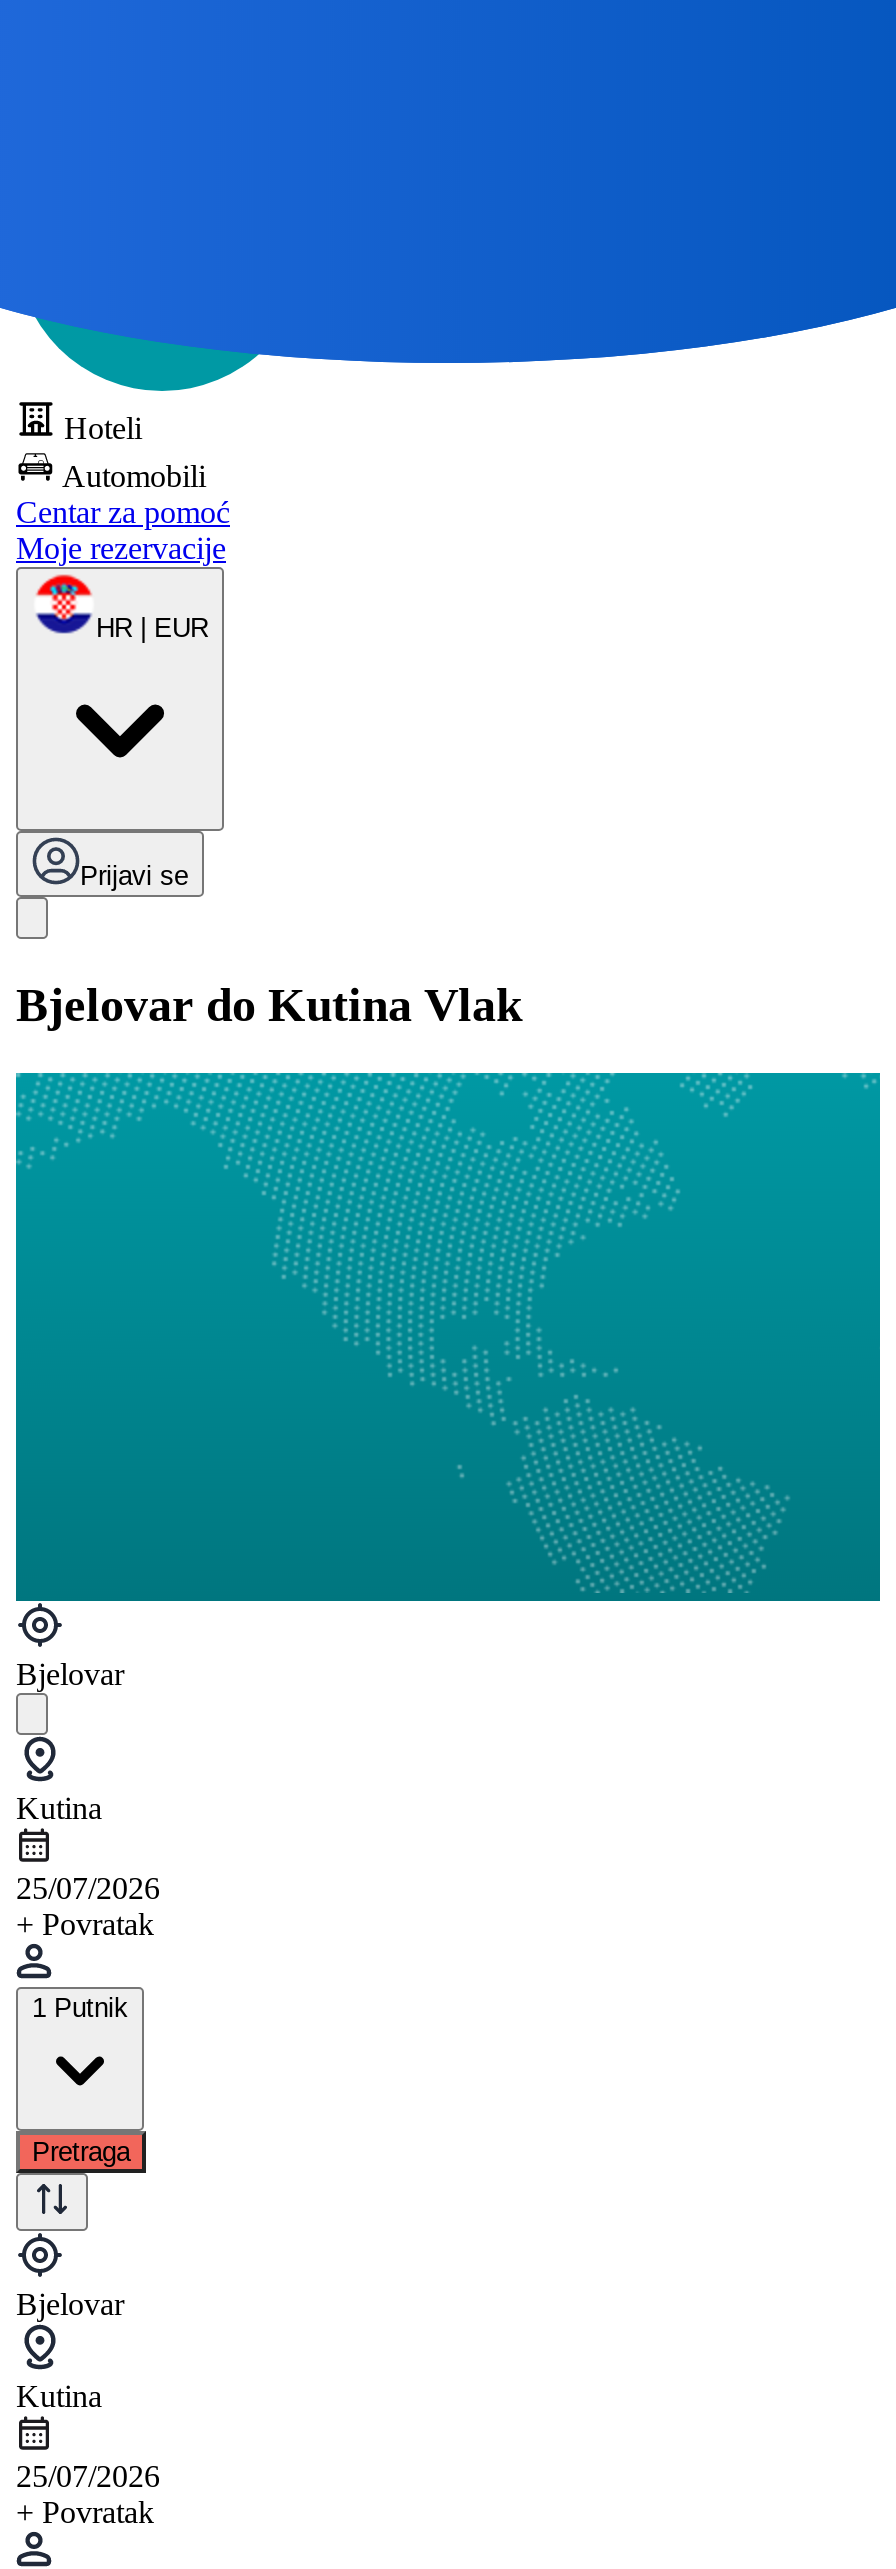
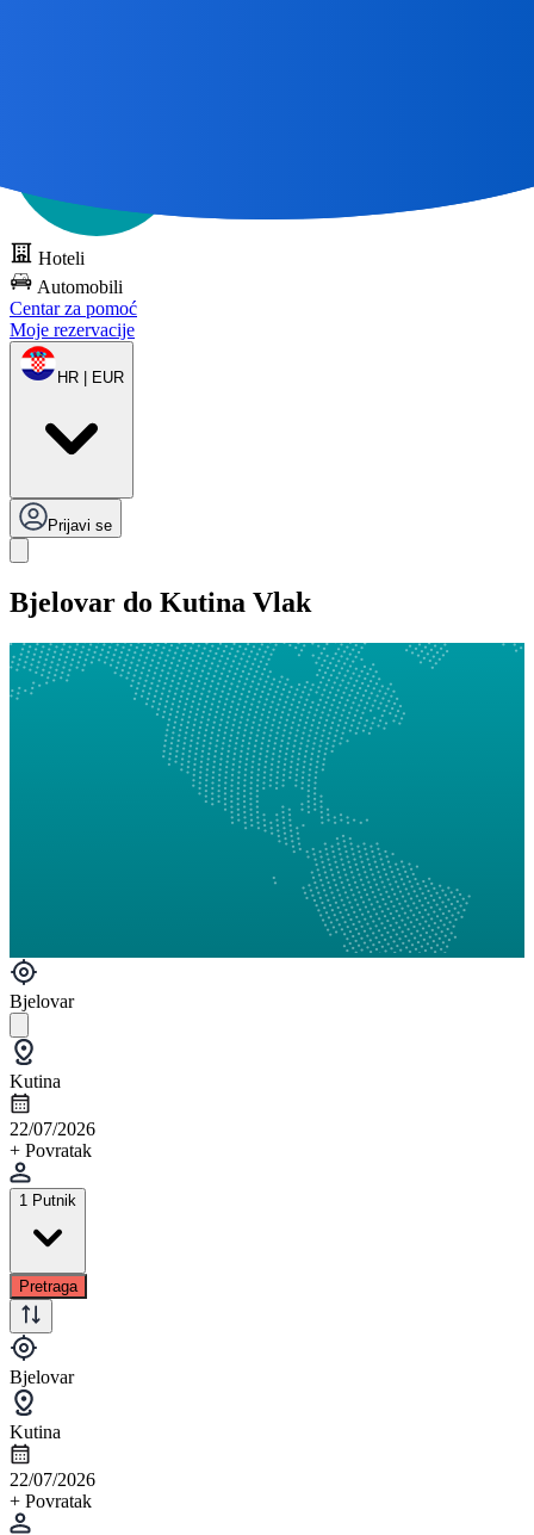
- 25/07/2026
+ 22/07/2026

- 25/07/2026
+ 22/07/2026
